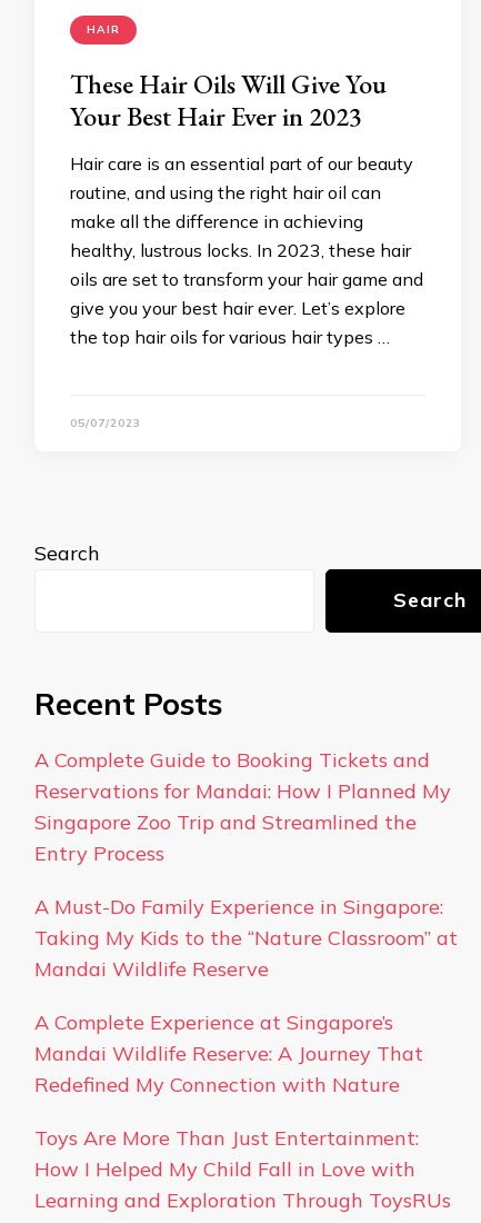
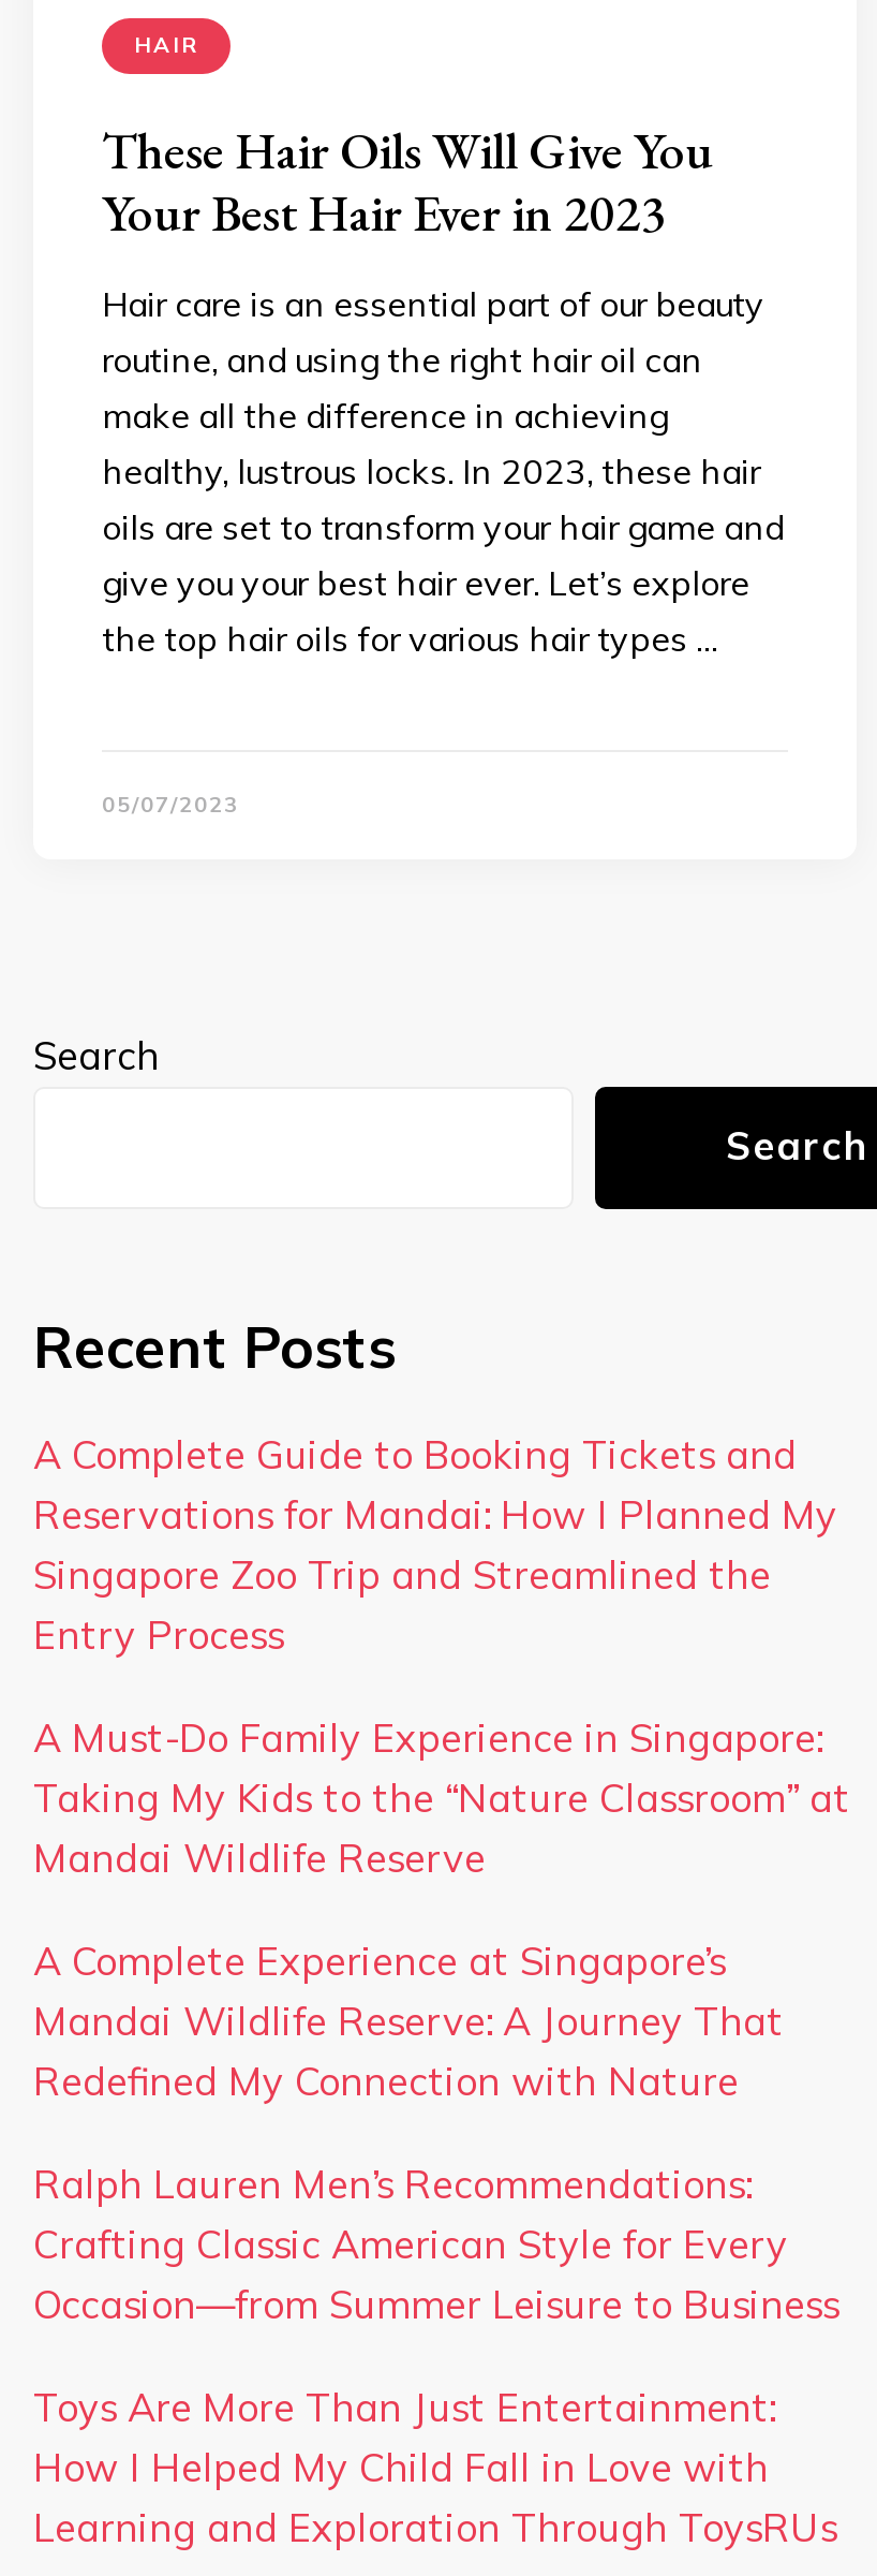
+ Ralph Lauren Men’s Recommendations:
+ Crafting Classic American Style for Every
+ Occasion—from Summer Leisure to Business
